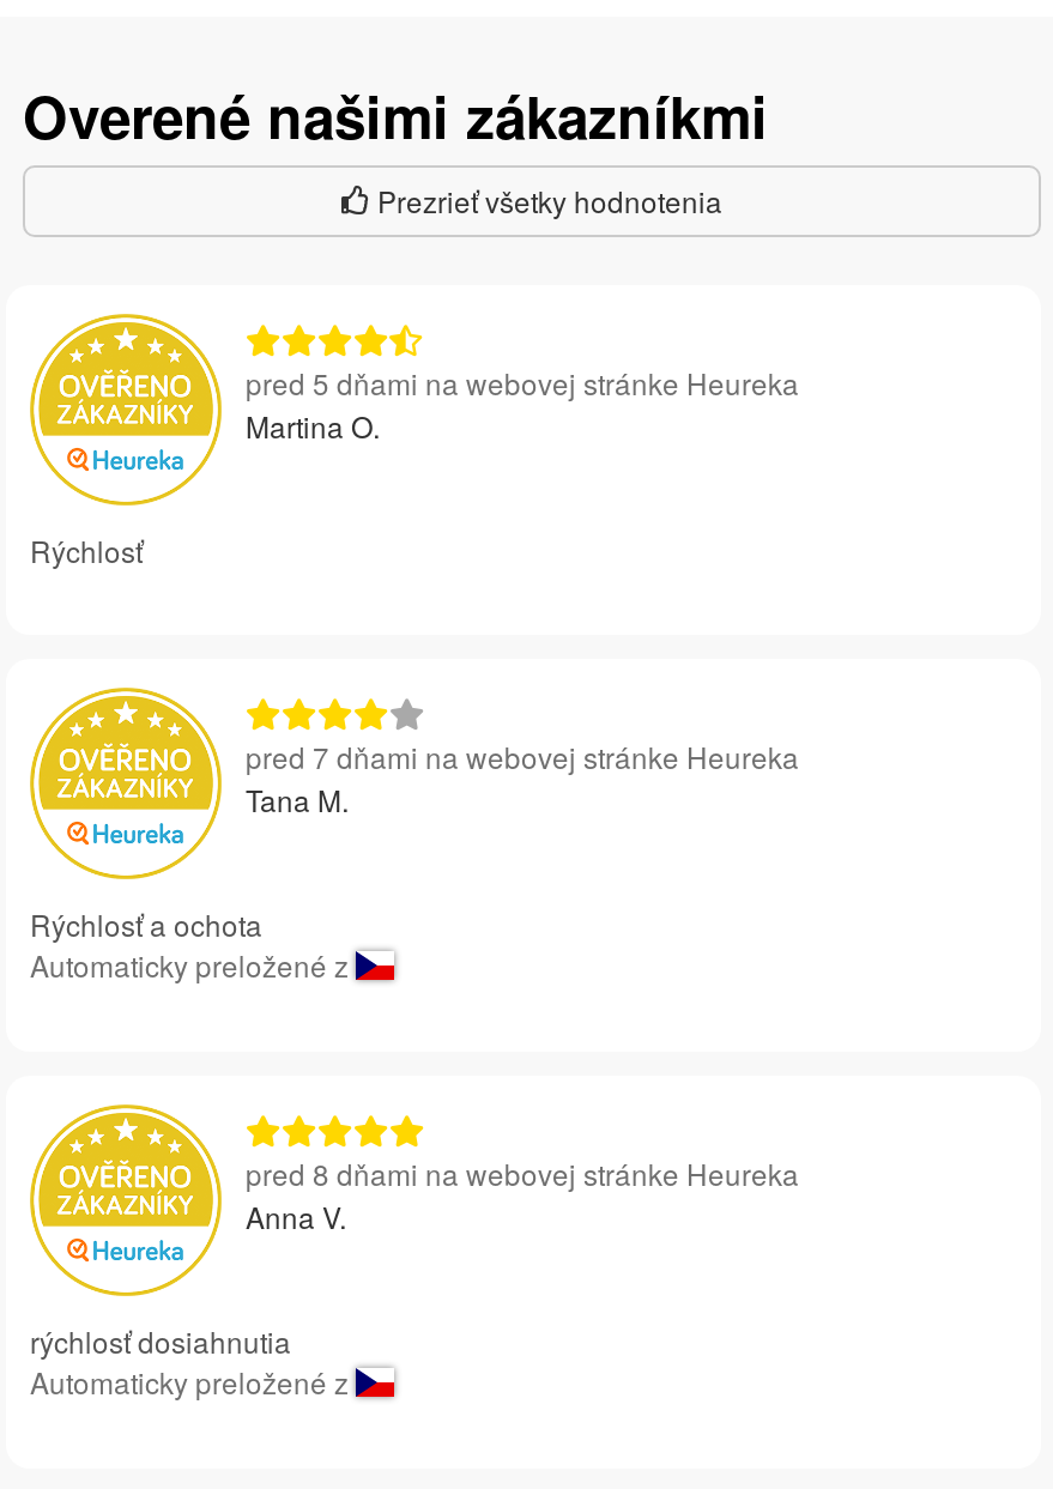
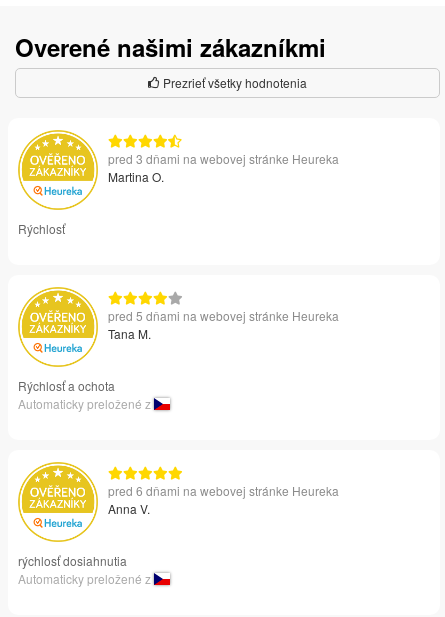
+ pred 3 dňami na webovej stránke Heureka

moved down: pred 5 dňami na webovej stránke Heureka

- pred 7 dňami na webovej stránke Heureka

- pred 8 dňami na webovej stránke Heureka
+ pred 6 dňami na webovej stránke Heureka
